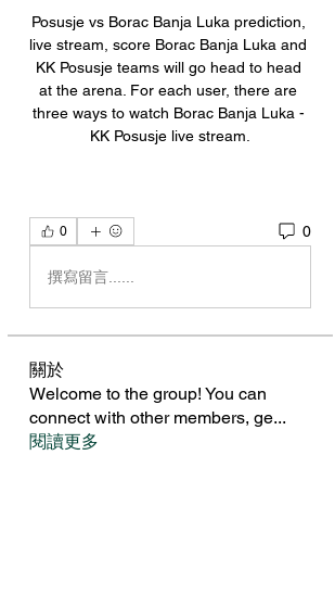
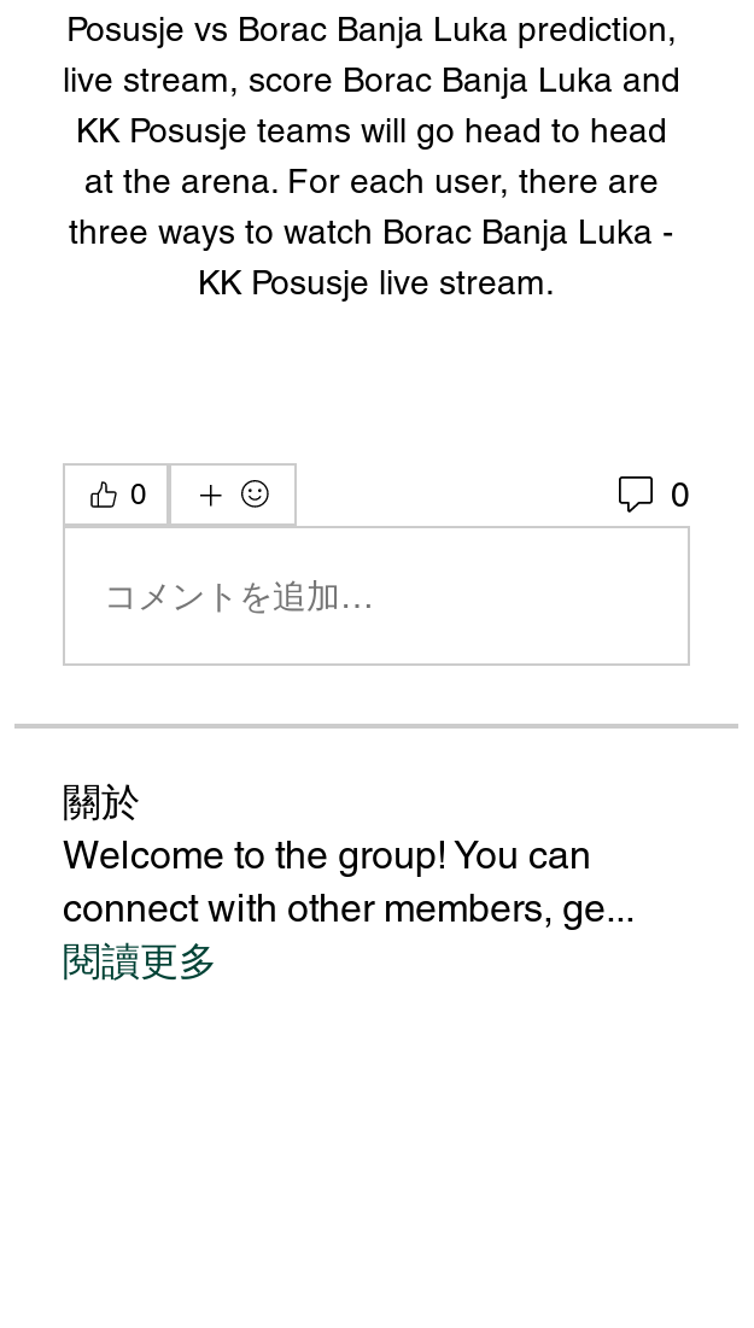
- 撰寫留言......
+ コメントを追加…
